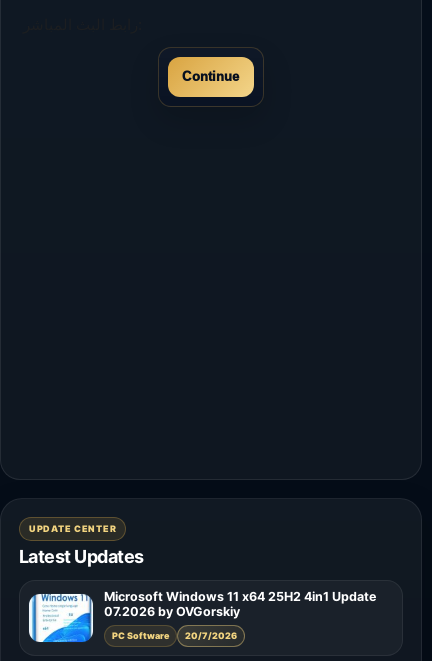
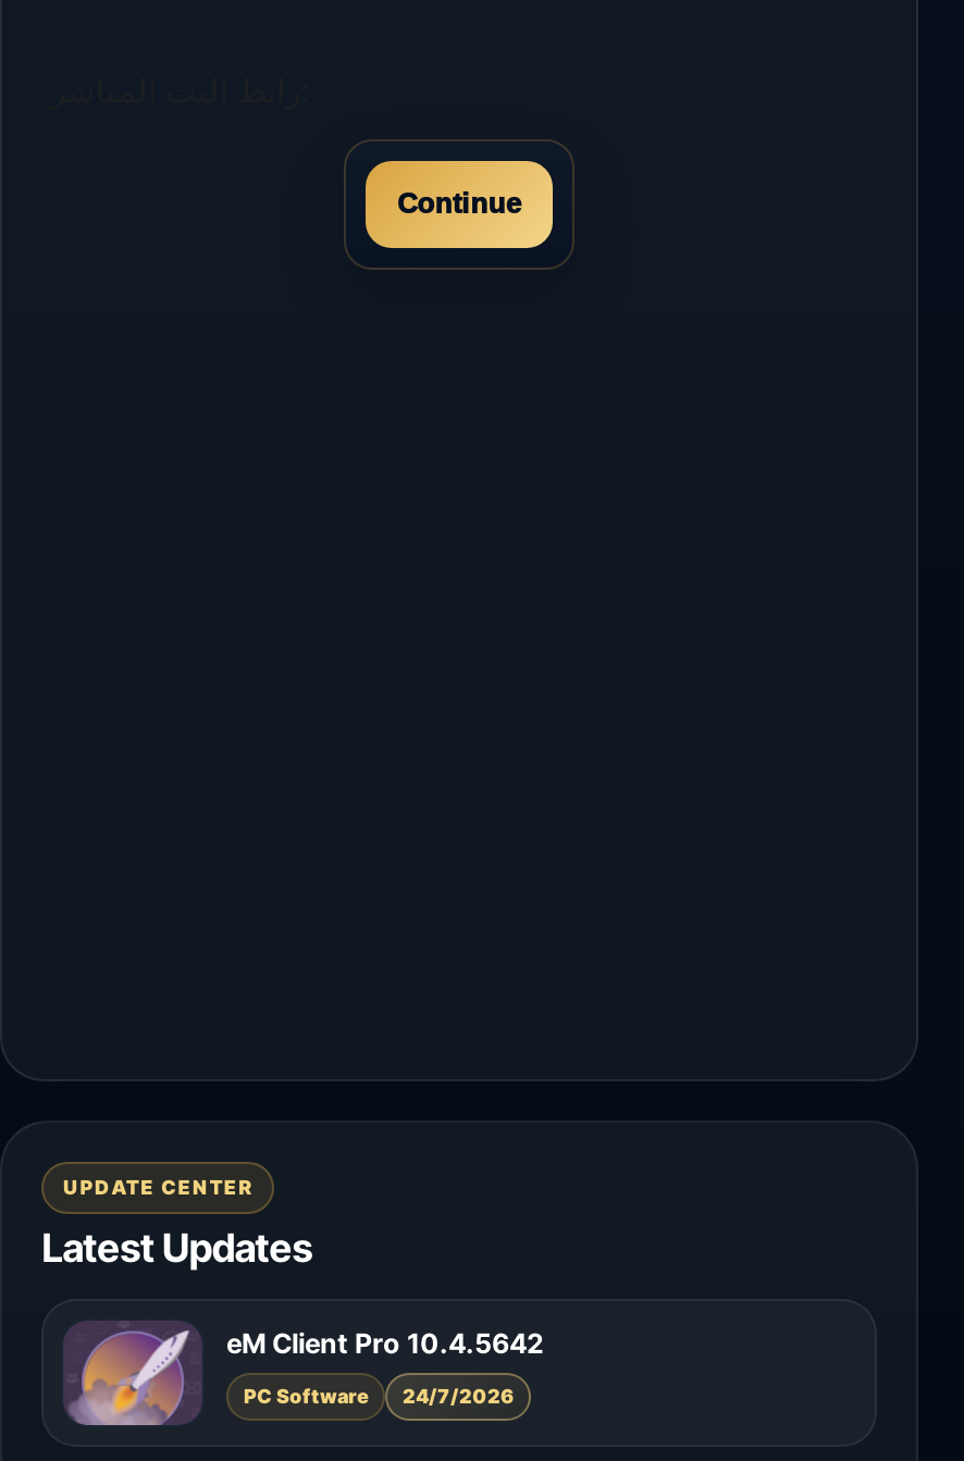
- [image]
- Microsoft Windows 11 x64 25H2 4in1 Update
- 07.2026 by OVGorskiy
+ [image]
+ eM Client Pro 10.4.5642

- PC Software 20/7/2026
+ PC Software 24/7/2026
